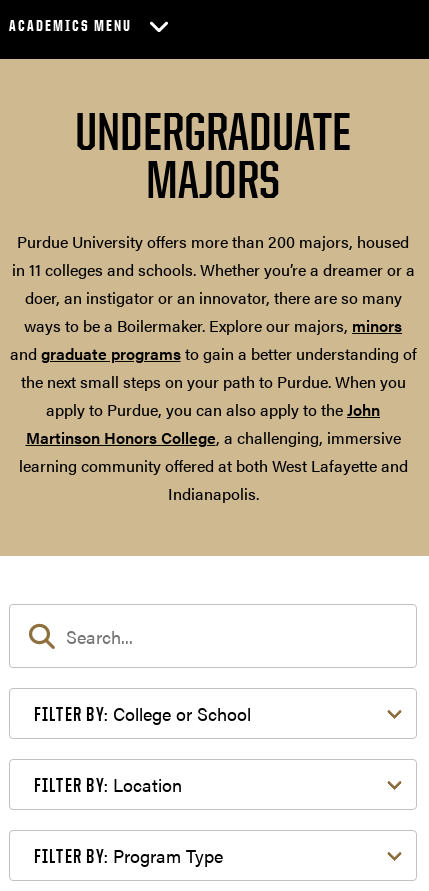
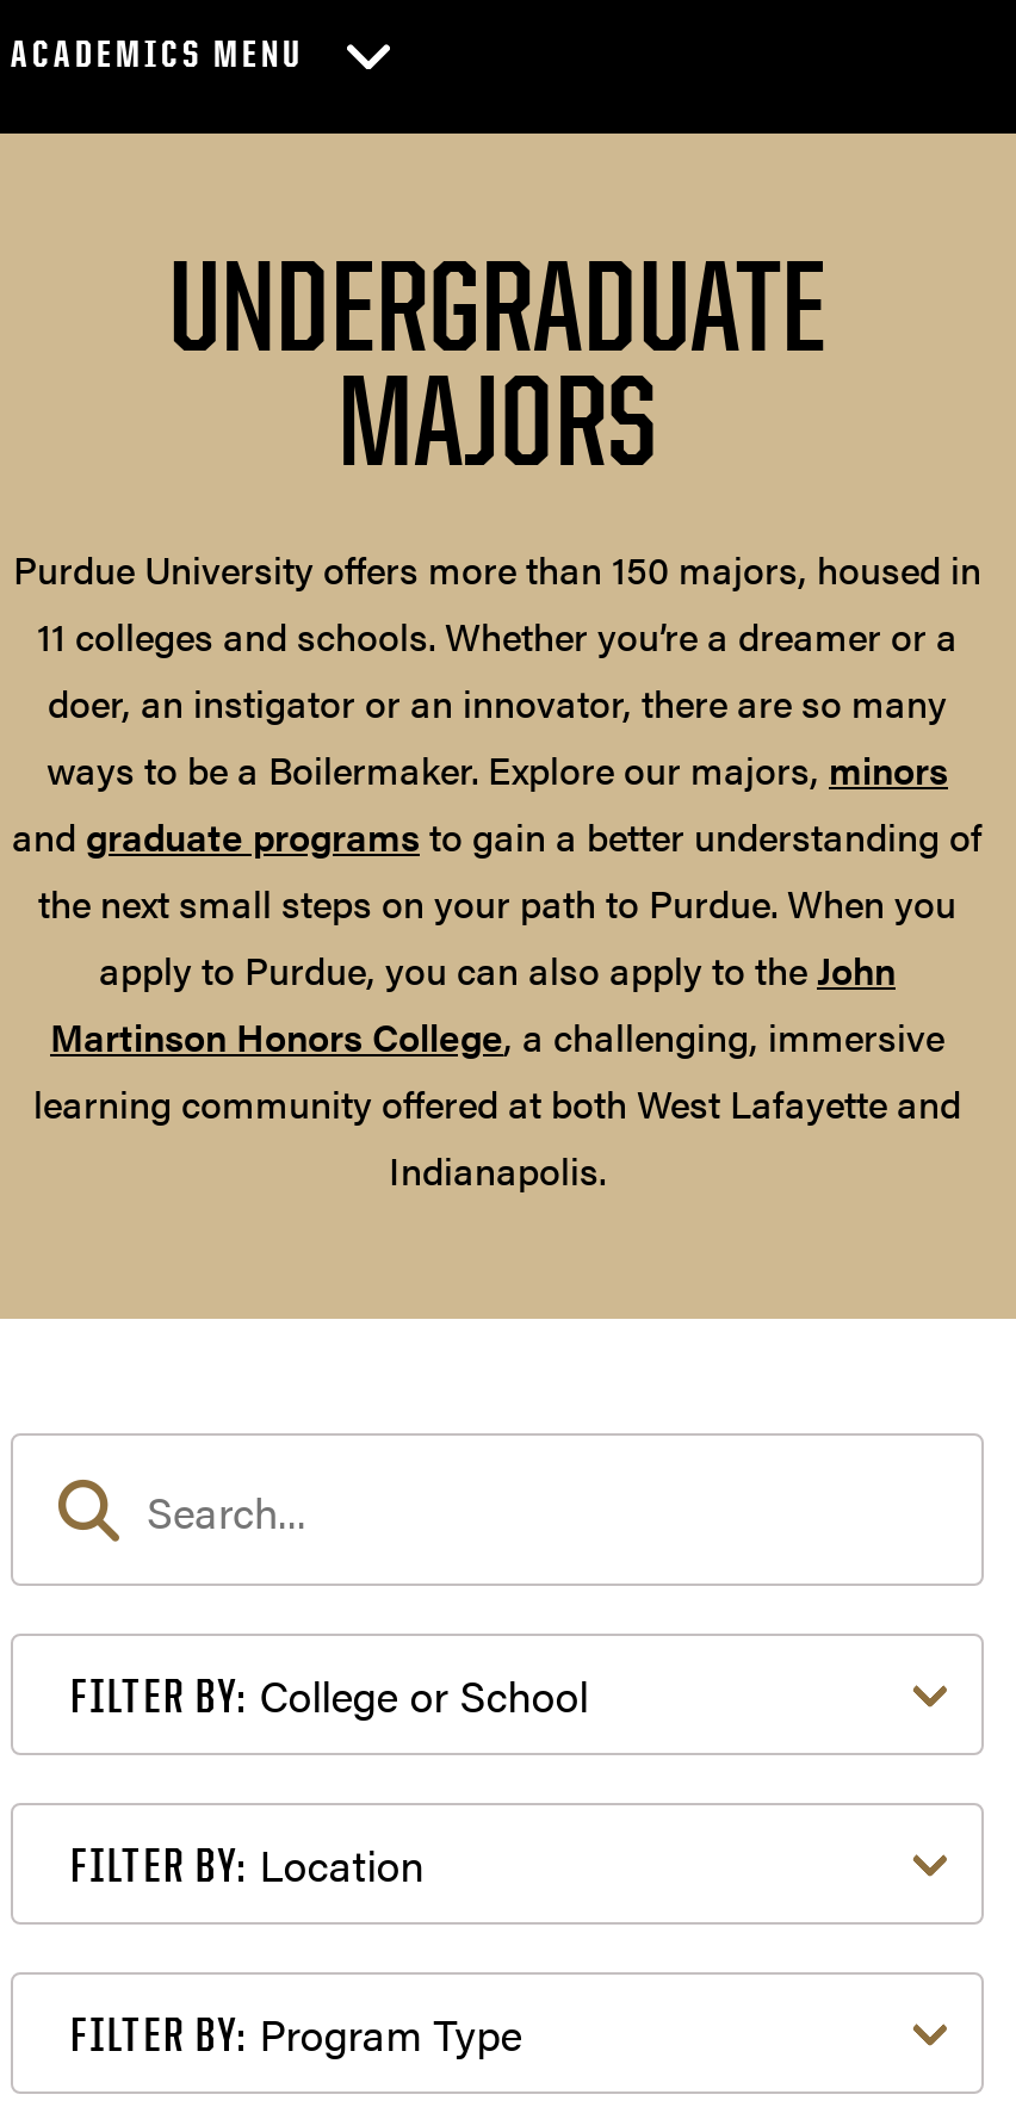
- Purdue University offers more than 200 majors, housed
- in 11 colleges and schools. Whether you’re a dreamer or a
+ Purdue University offers more than 150 majors, housed in
+ 11 colleges and schools. Whether you’re a dreamer or a
